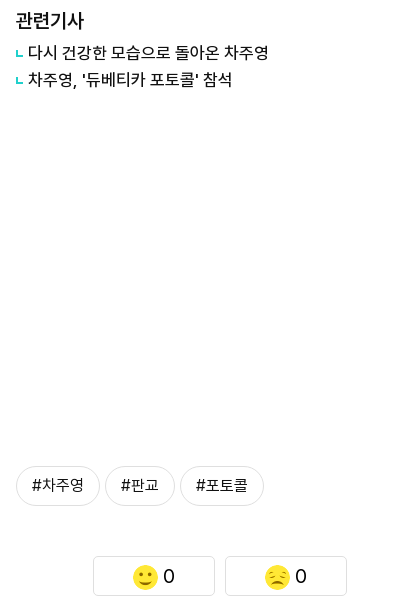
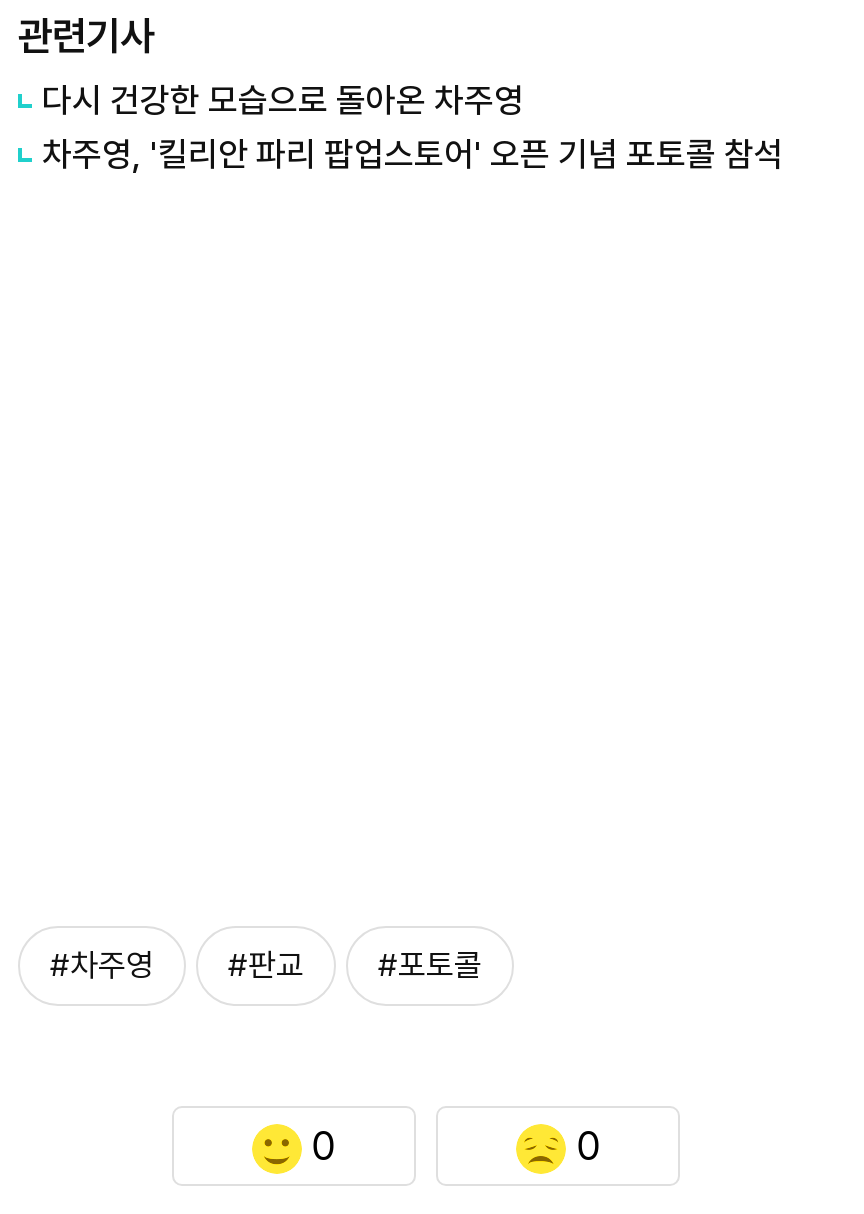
- 차주영, '듀베티카 포토콜' 참석
+ 차주영, '킬리안 파리 팝업스토어' 오픈 기념 포토콜 참석
